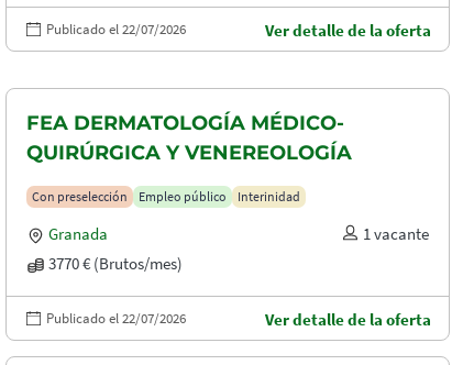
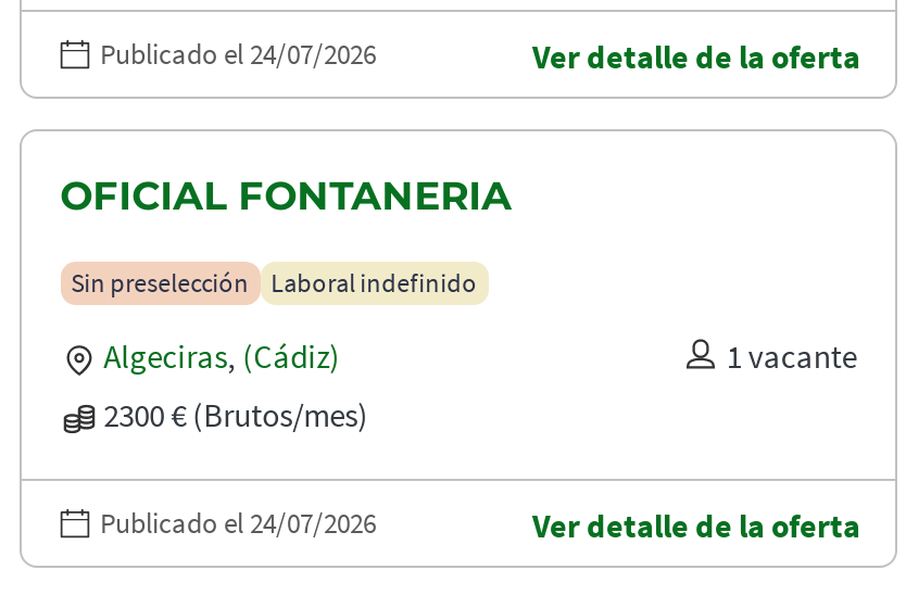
- Publicado el 22/07/2026
+ Publicado el 24/07/2026

- FEA DERMATOLOGÍA MÉDICO-
- QUIRÚRGICA Y VENEREOLOGÍA
+ OFICIAL FONTANERIA

- Con preselección
- Empleo público
- Interinidad
+ Sin preselección
+ Laboral indefinido

- Granada
+ Algeciras, (Cádiz)

- 3770 € (Brutos/mes)
+ 2300 € (Brutos/mes)

- Publicado el 22/07/2026
+ Publicado el 24/07/2026
